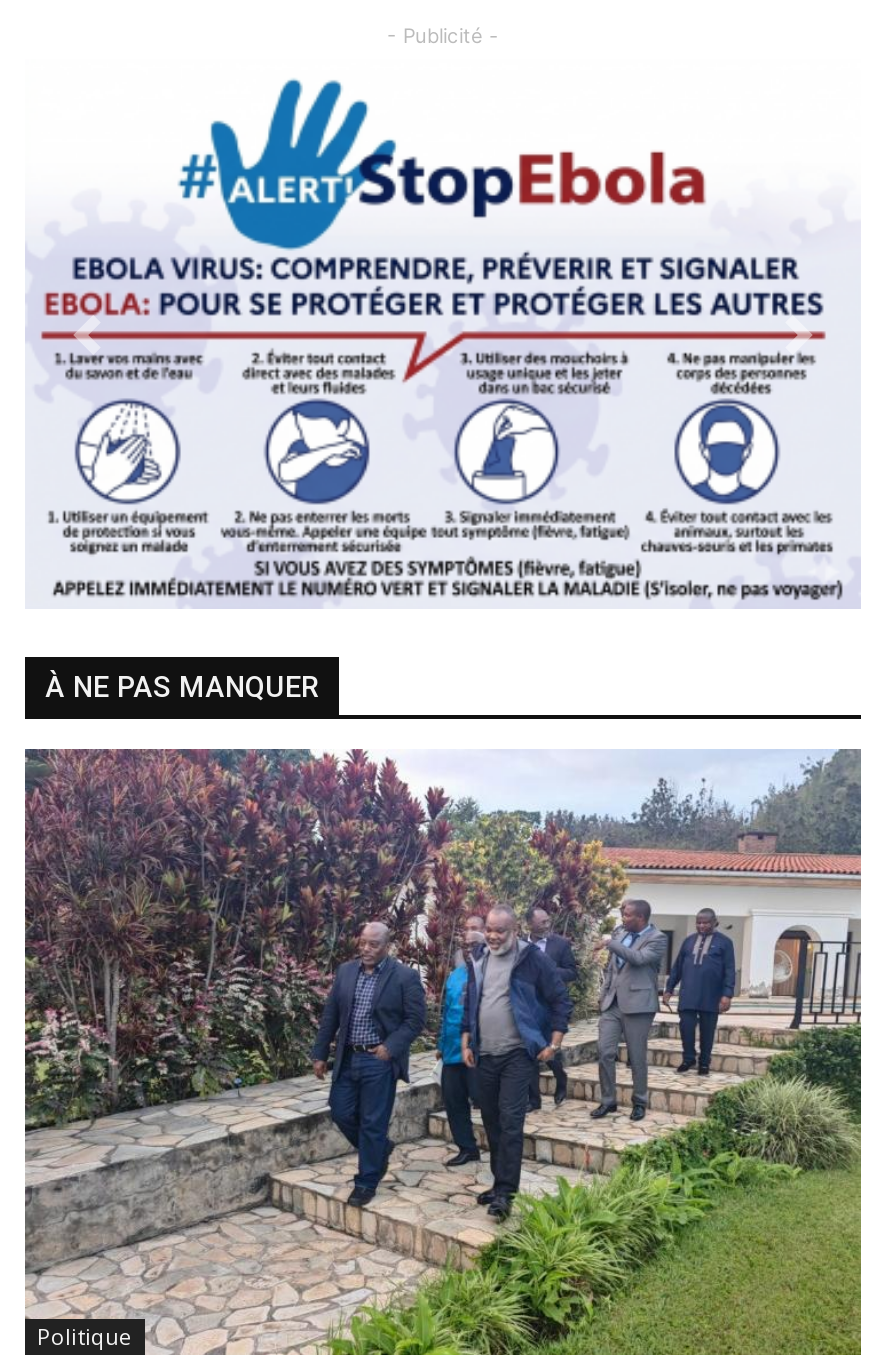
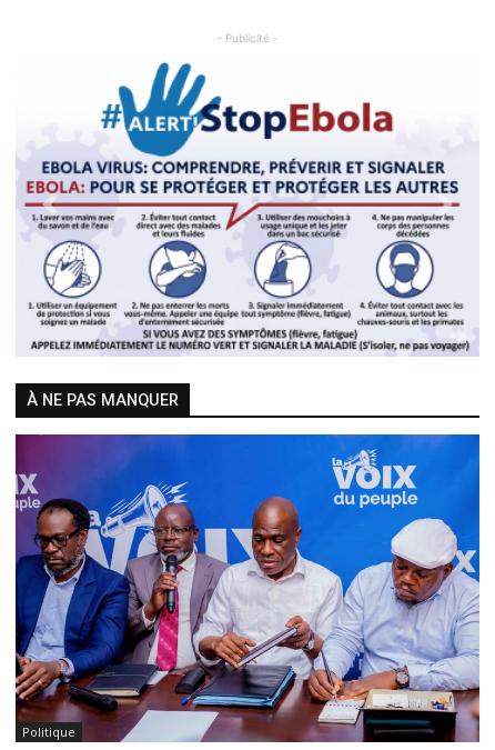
- [image]
+ [image]
